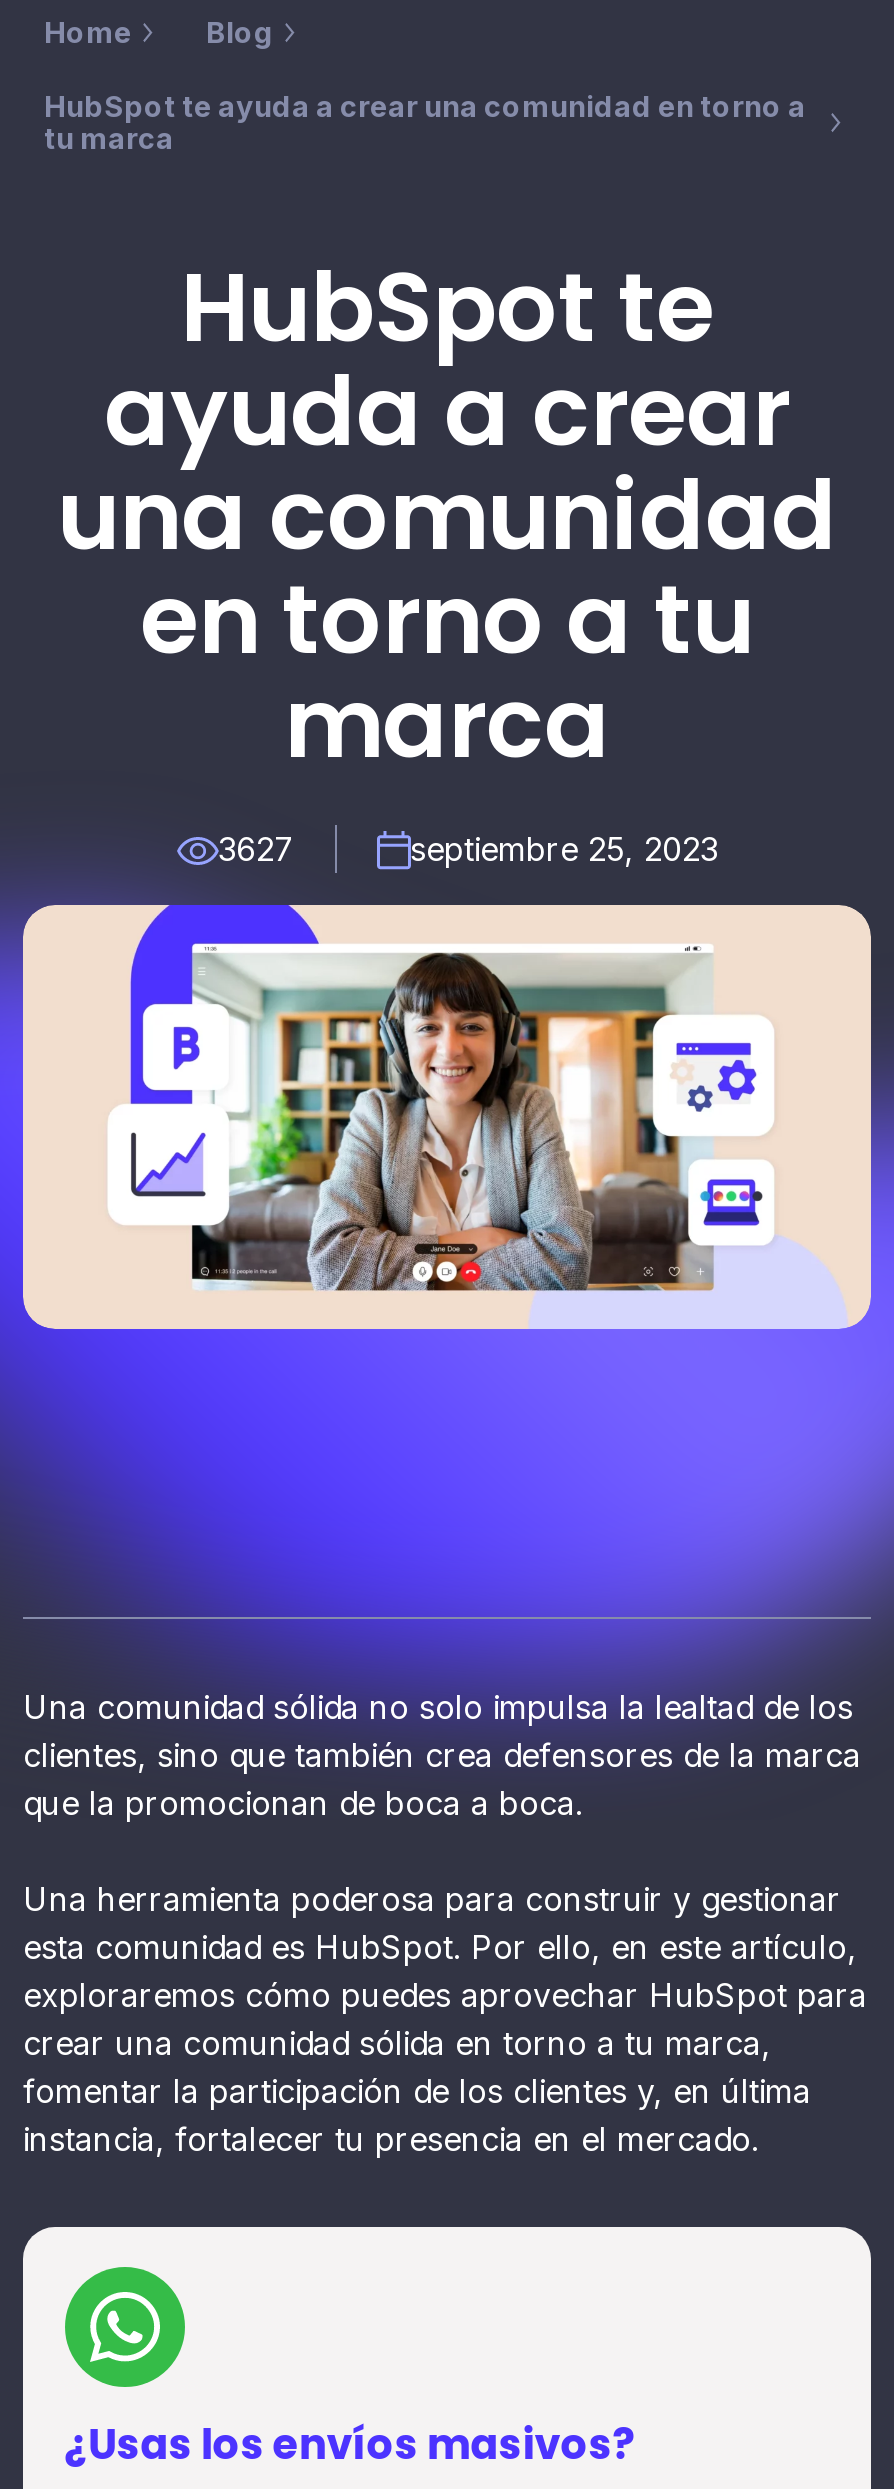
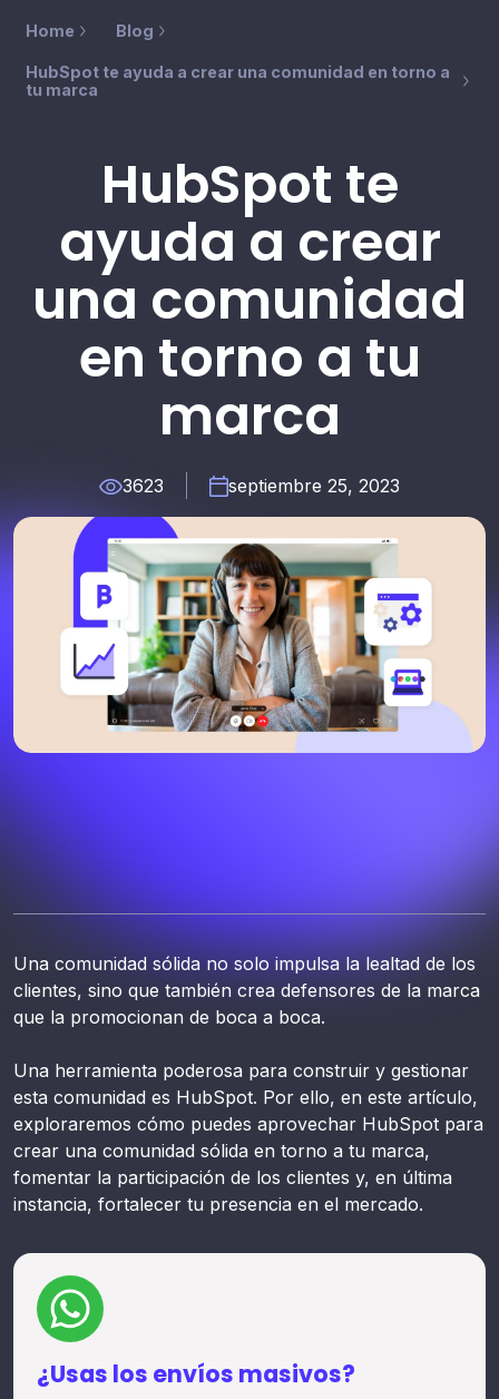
- 3627
+ 3623
